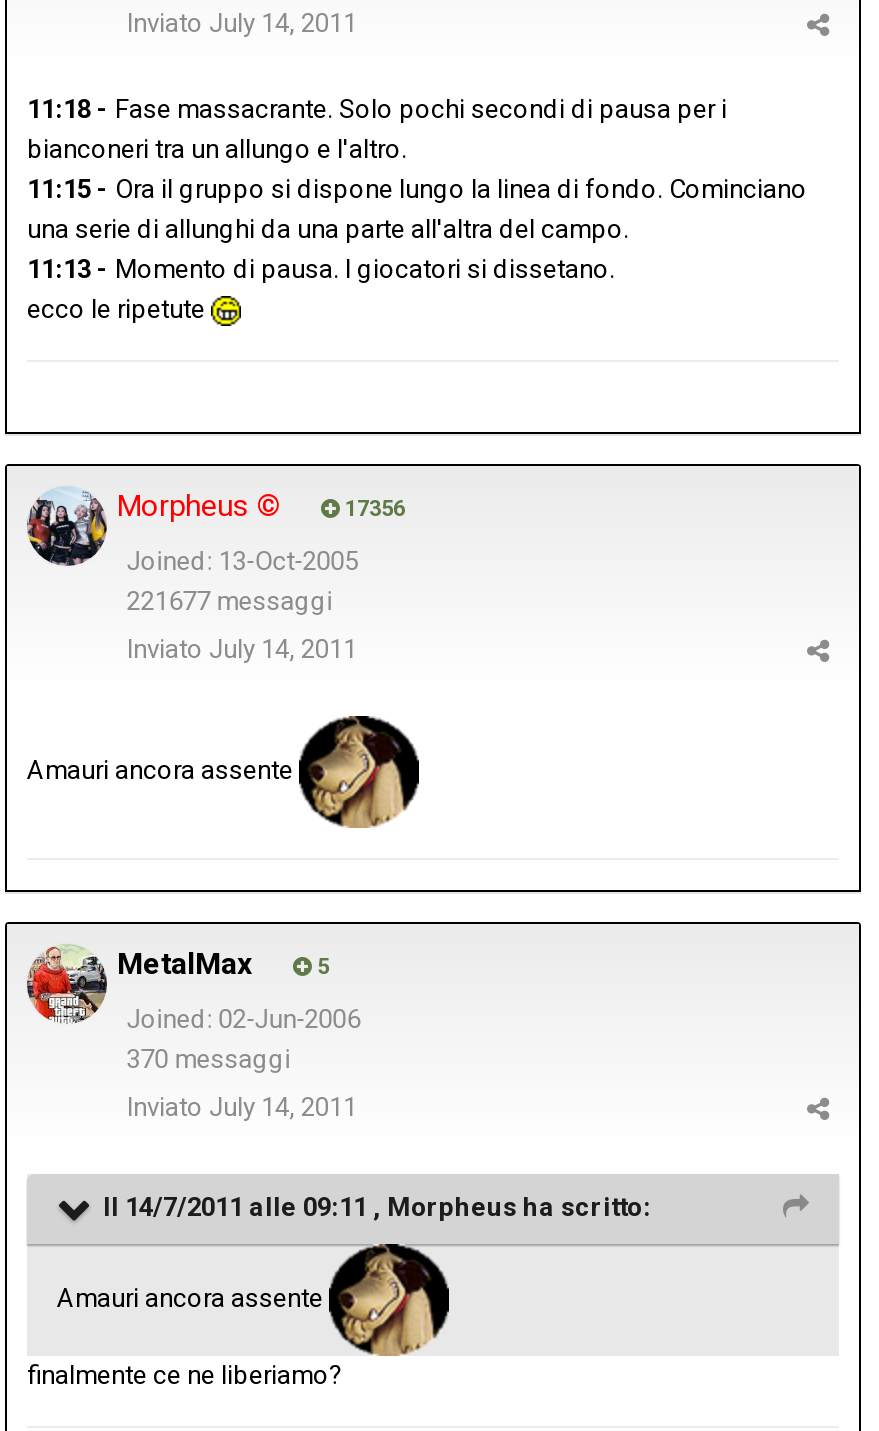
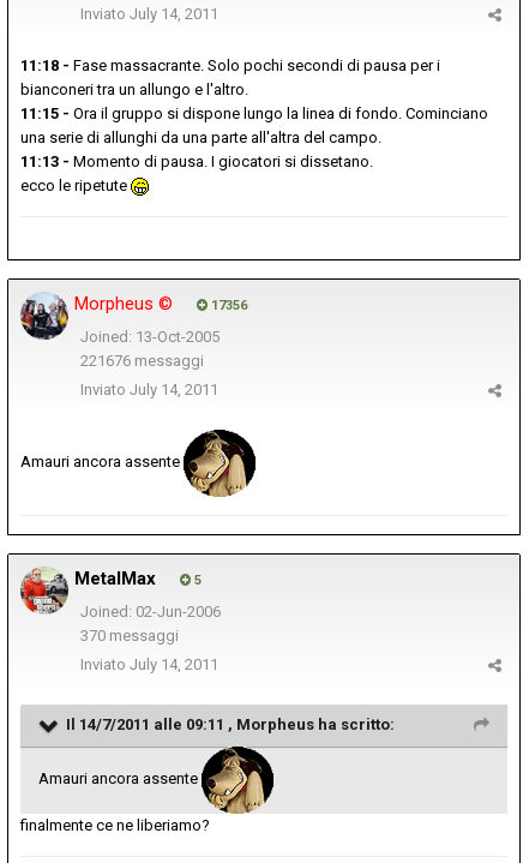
- 221677 messaggi
+ 221676 messaggi
